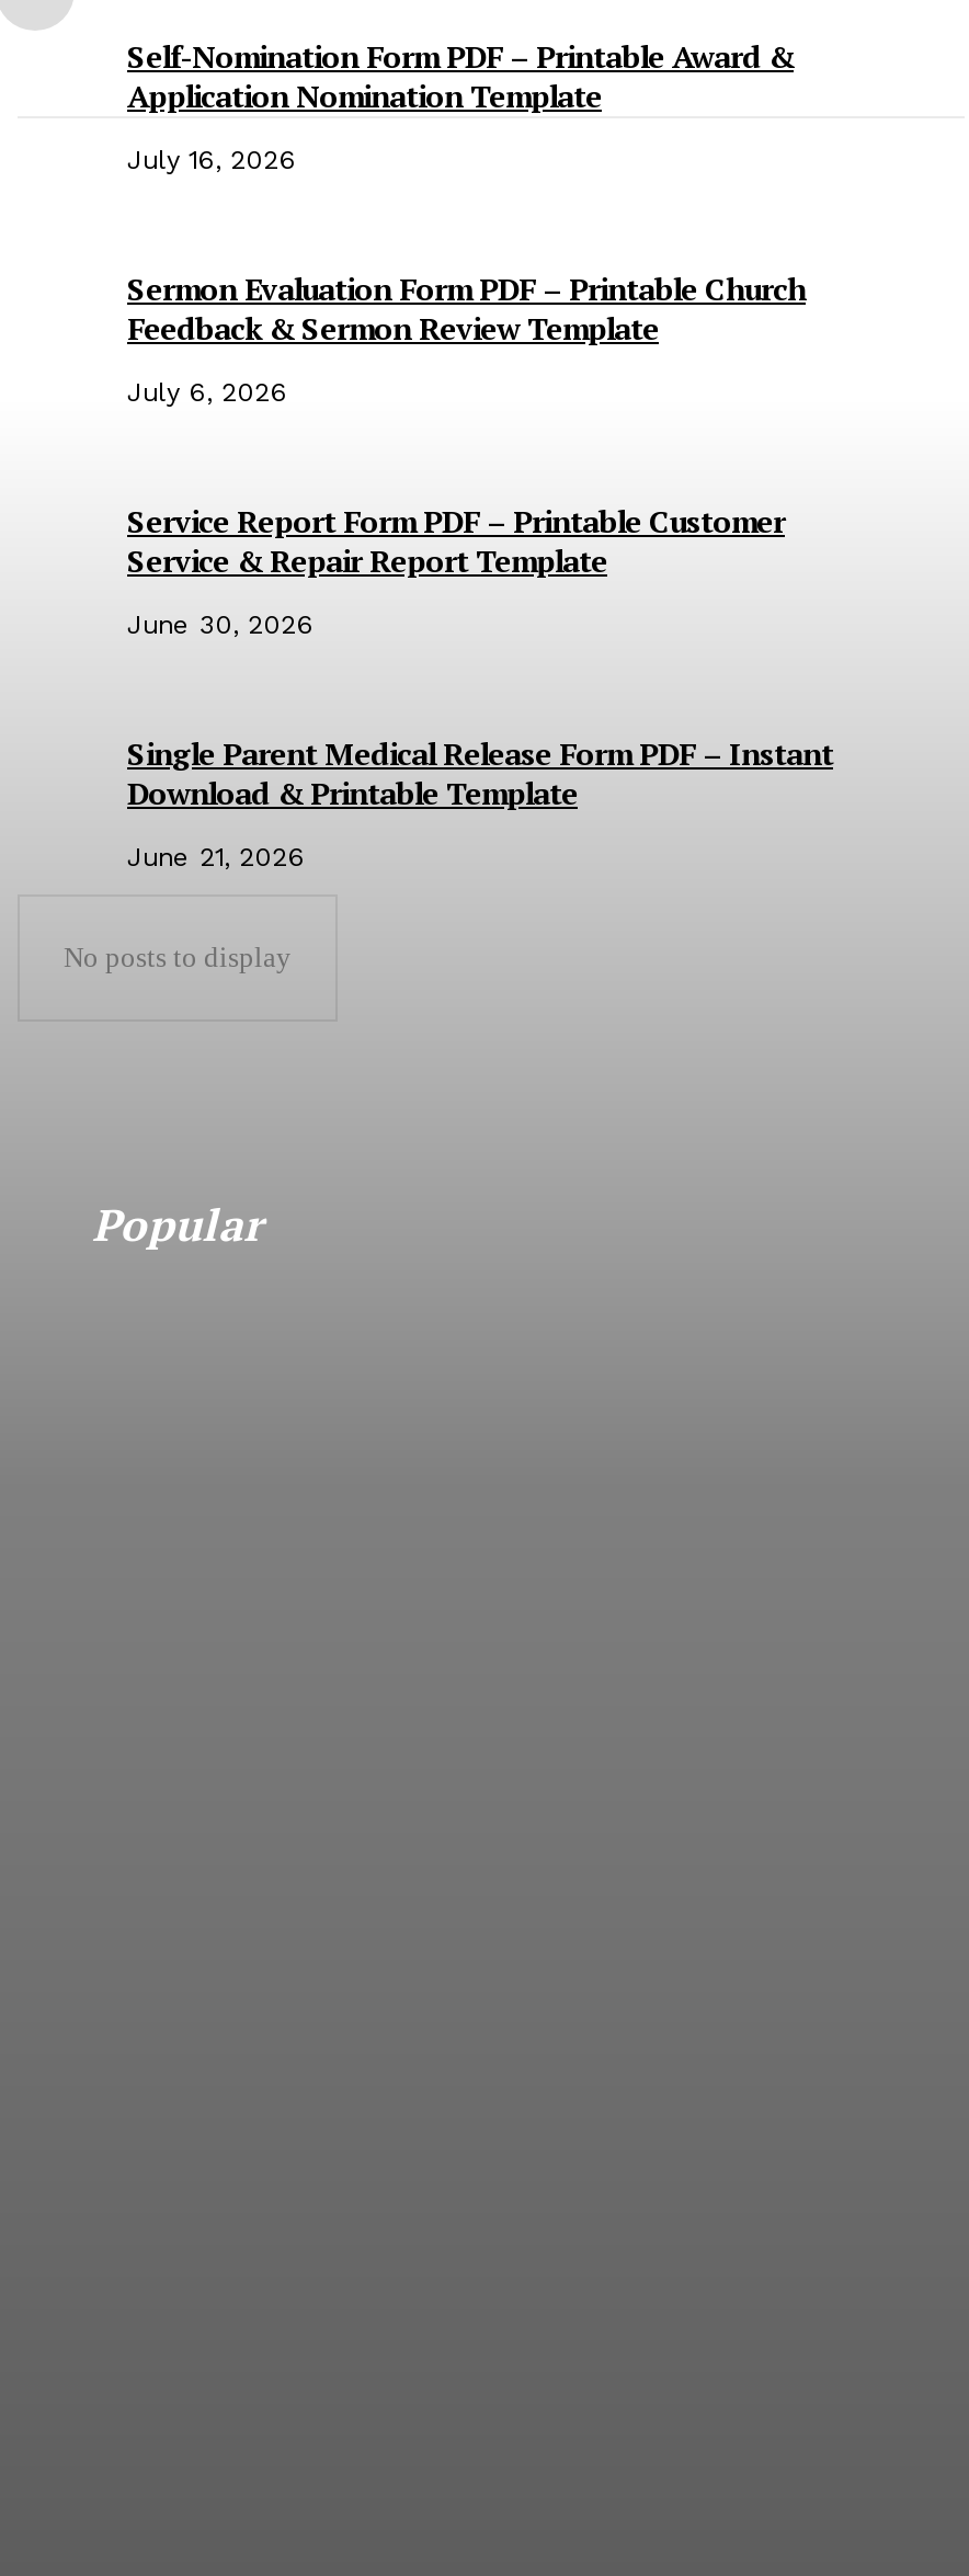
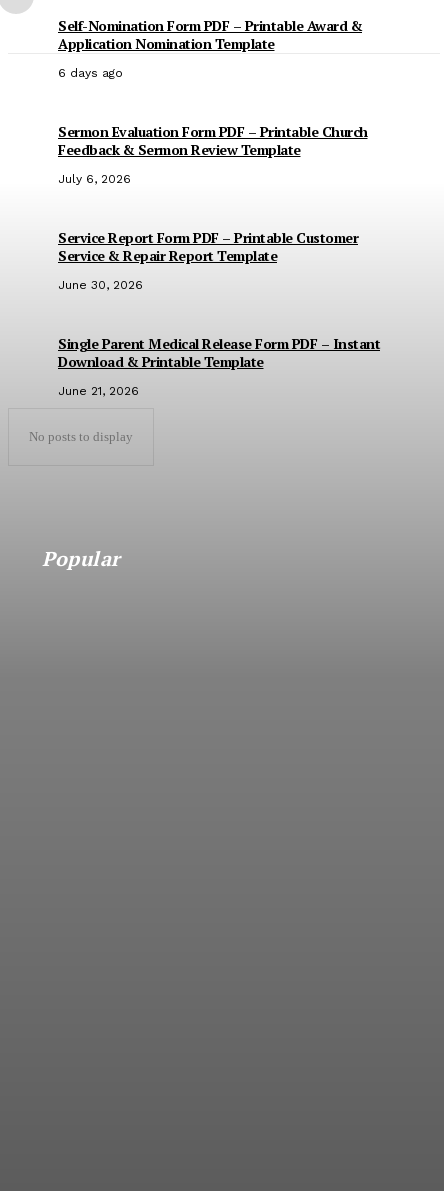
- July 16, 2026
+ 6 days ago
